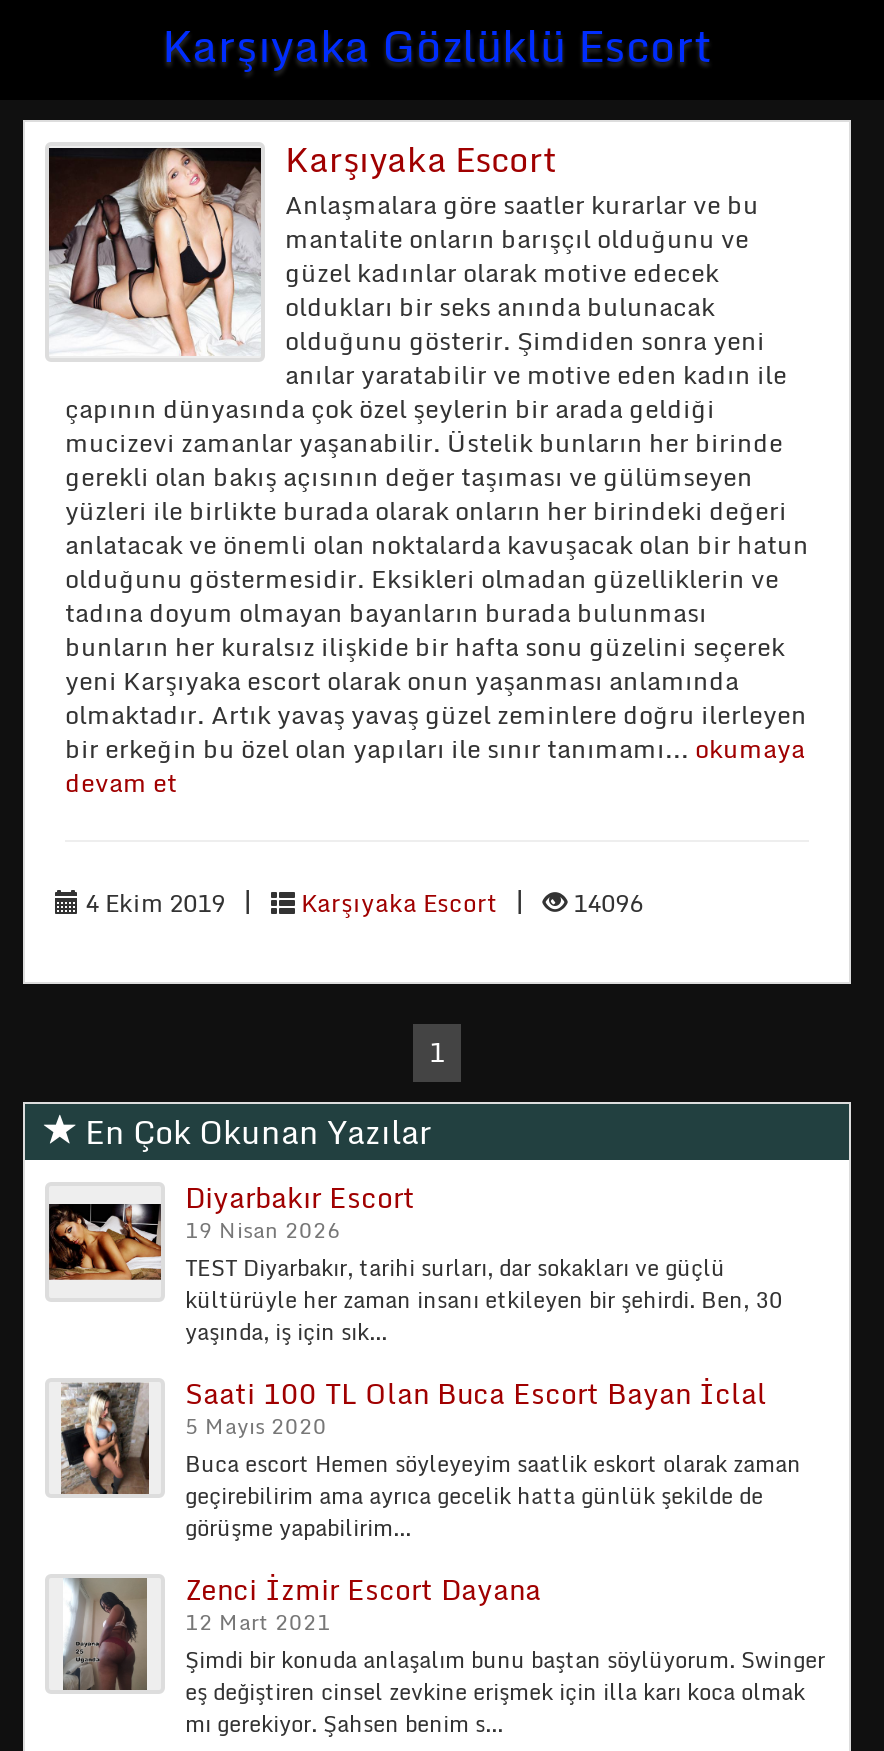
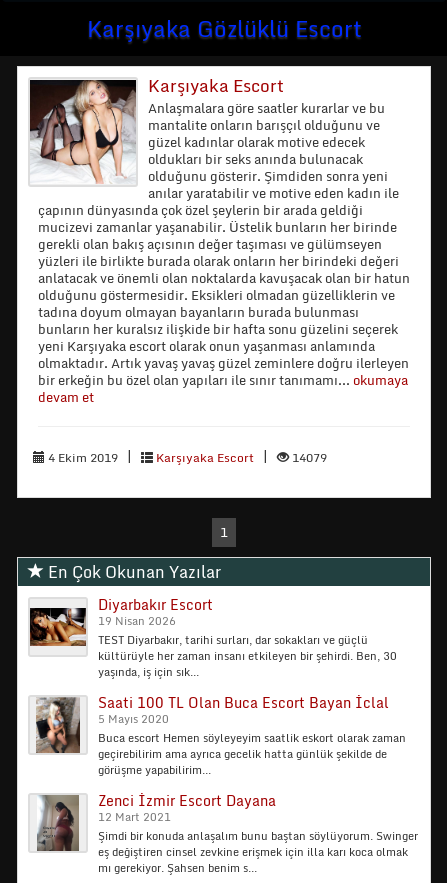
- 14096
+ 14079
